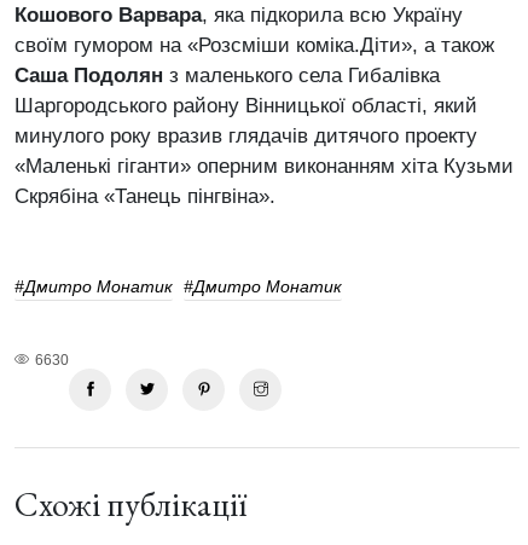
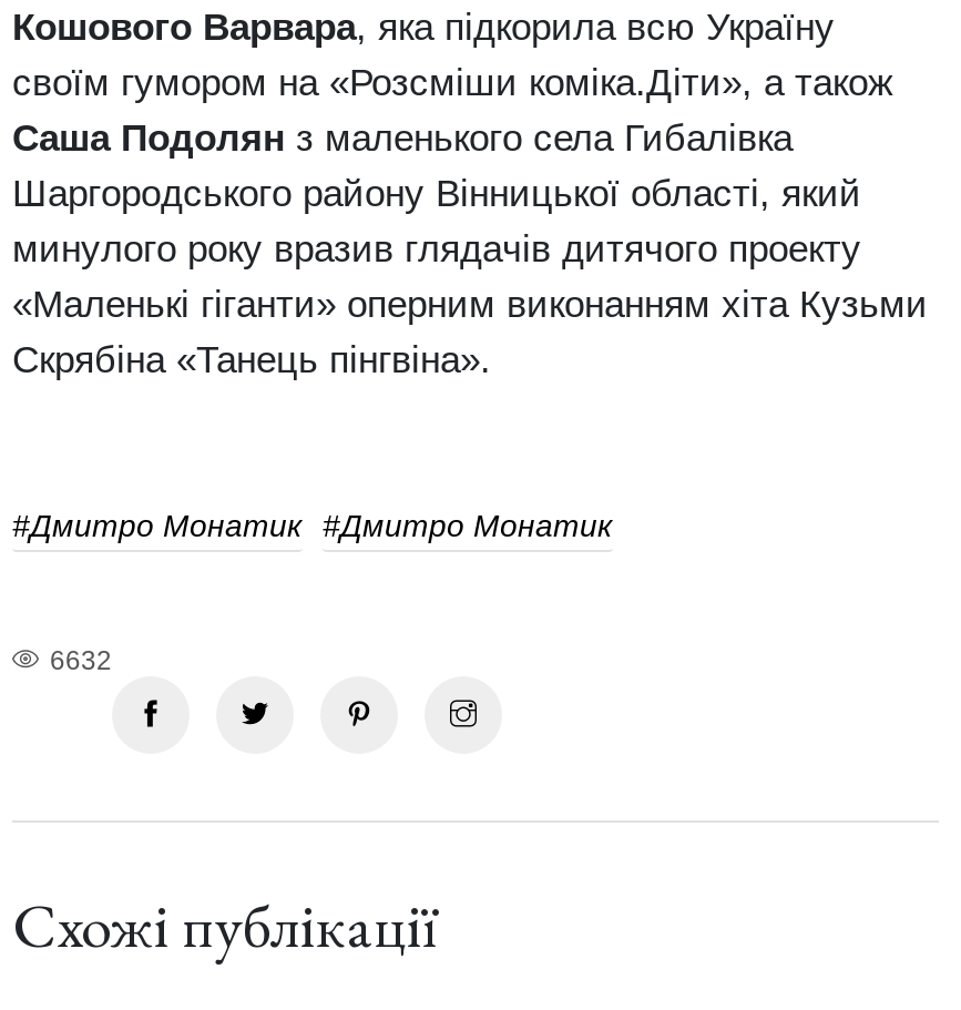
- 6630
+ 6632
